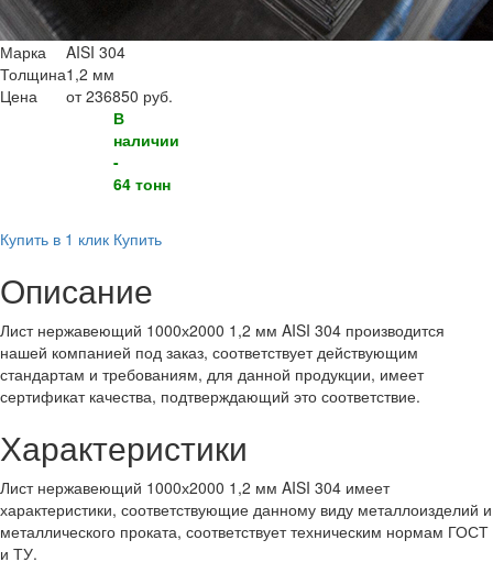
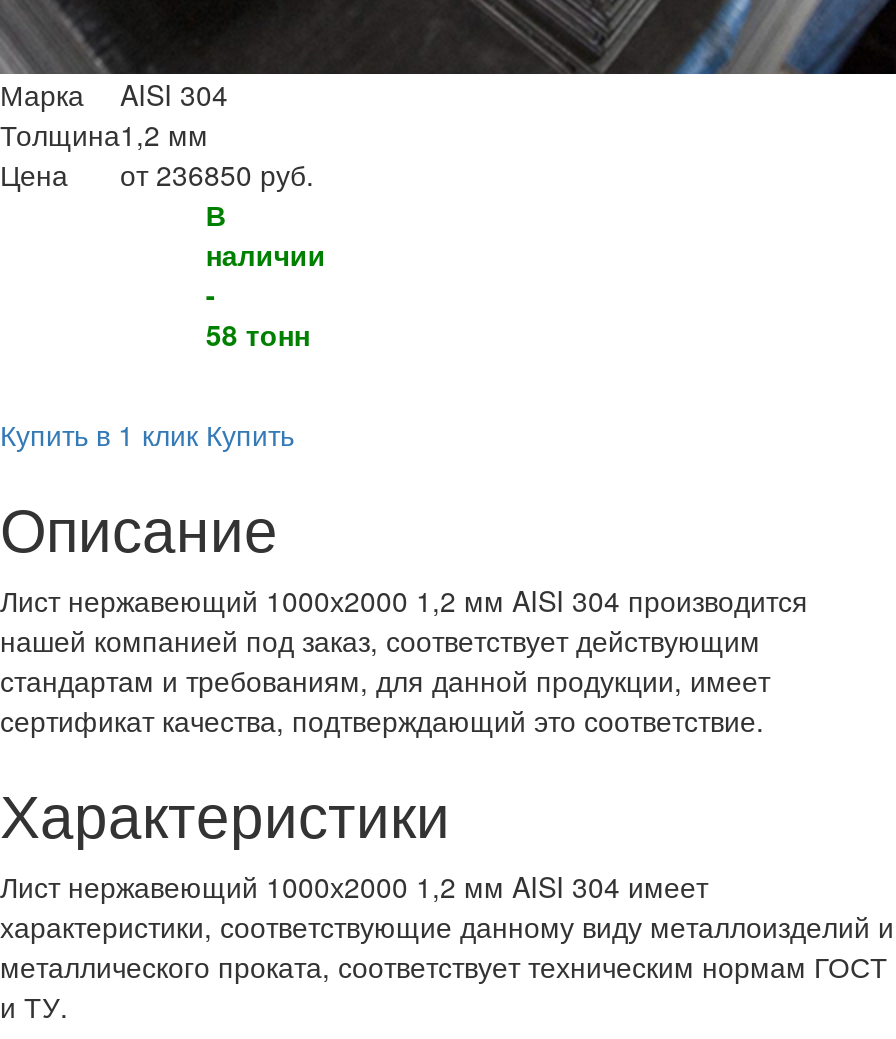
- 64 тонн
+ 58 тонн
